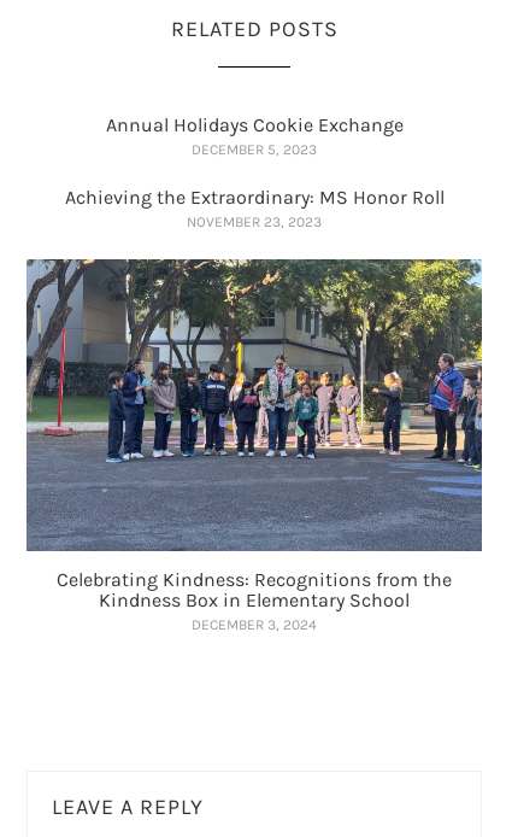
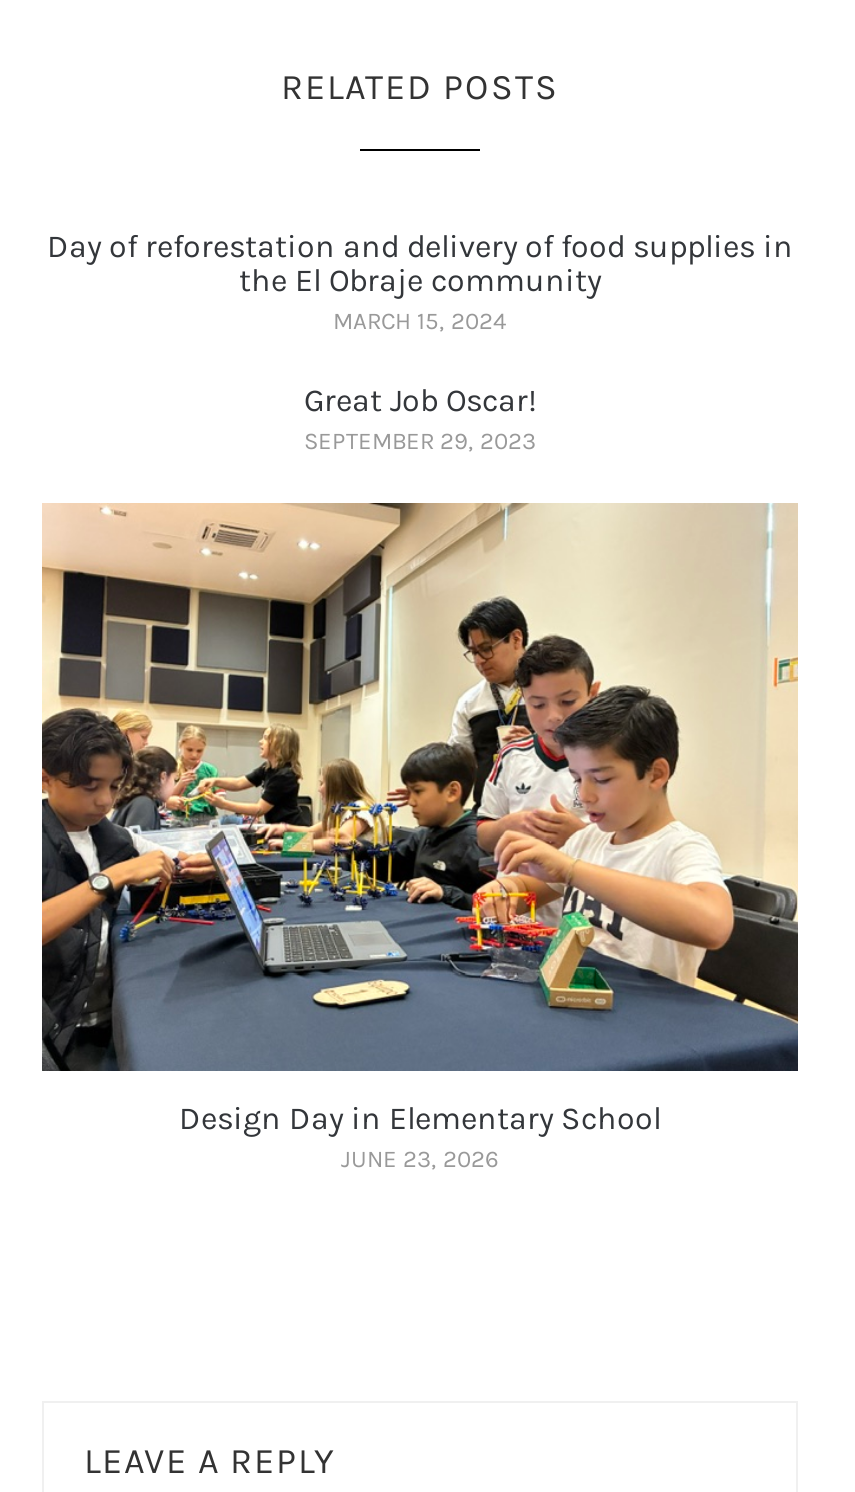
- Annual Holidays Cookie Exchange
- DECEMBER 5, 2023
+ Day of reforestation and delivery of food supplies in
+ the El Obraje community
+ MARCH 15, 2024

- Achieving the Extraordinary: MS Honor Roll
- NOVEMBER 23, 2023
+ Great Job Oscar!
+ SEPTEMBER 29, 2023

- [image]
- Celebrating Kindness: Recognitions from the
- Kindness Box in Elementary School
- DECEMBER 3, 2024
+ [image]
+ Design Day in Elementary School
+ JUNE 23, 2026
